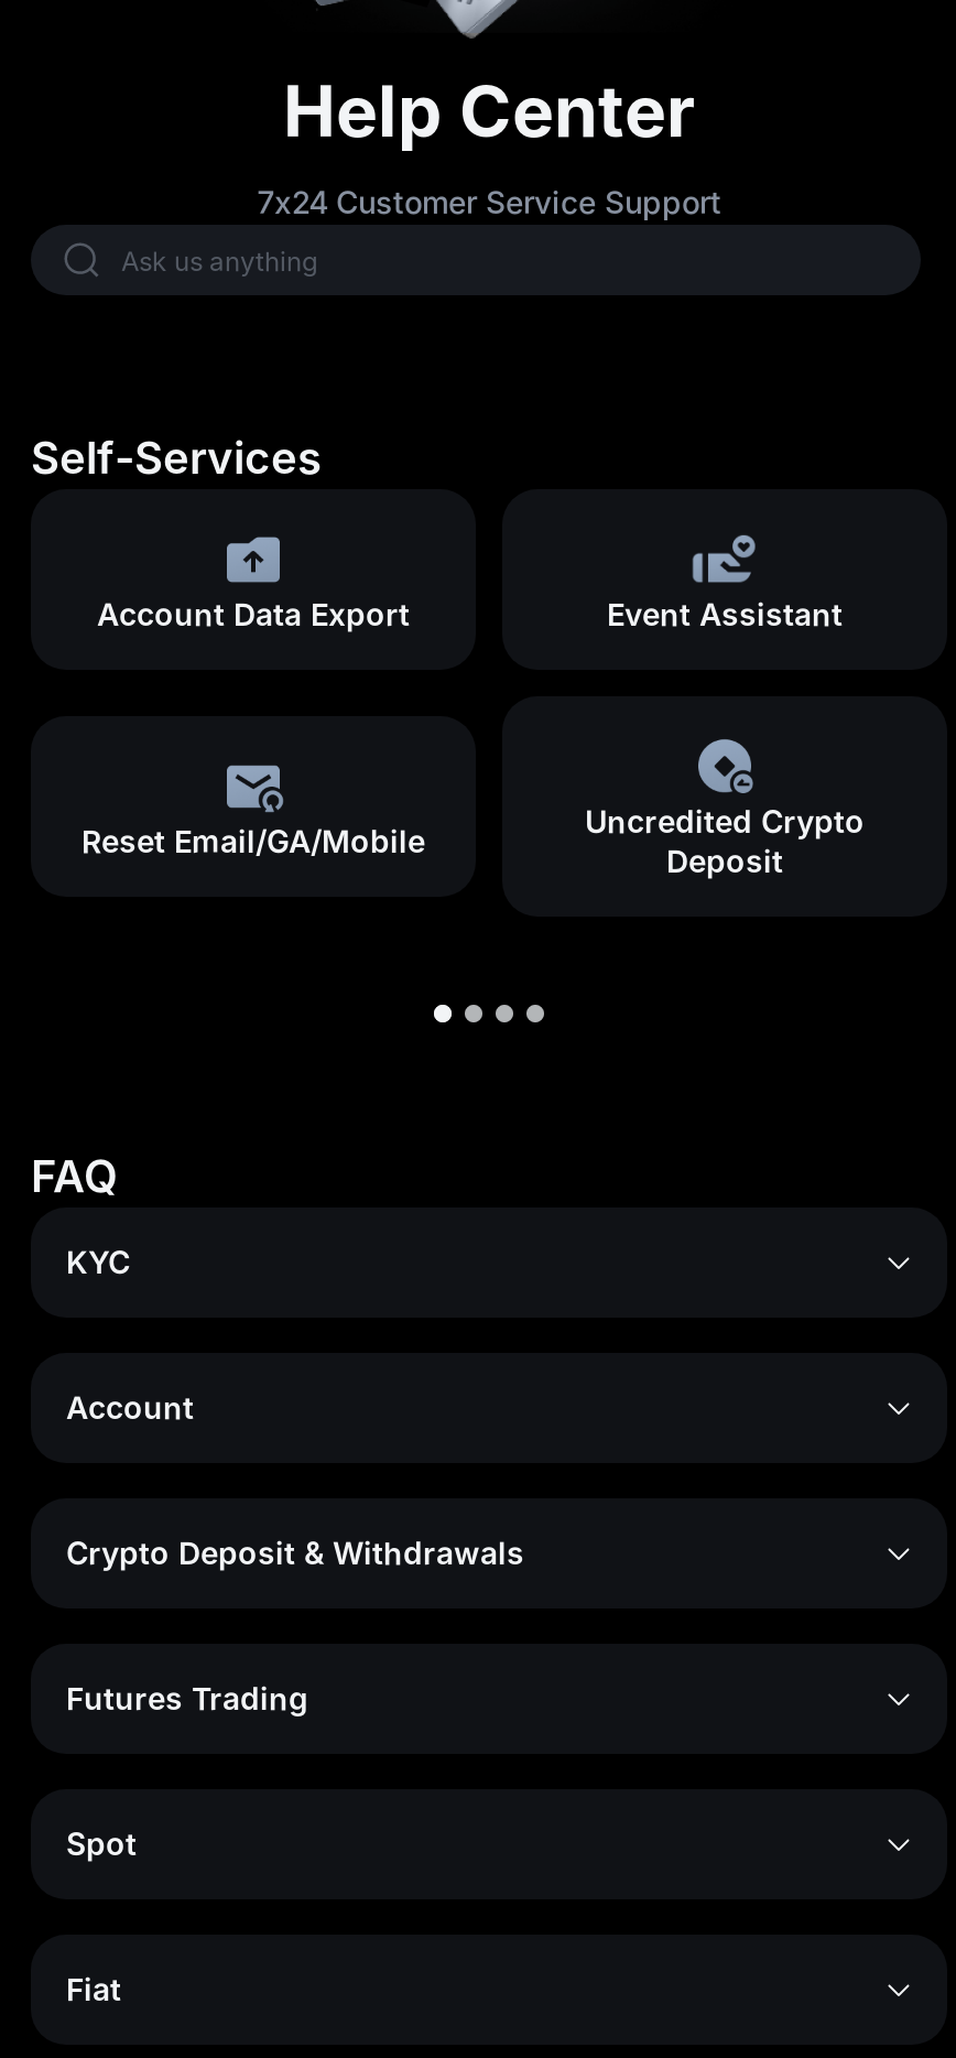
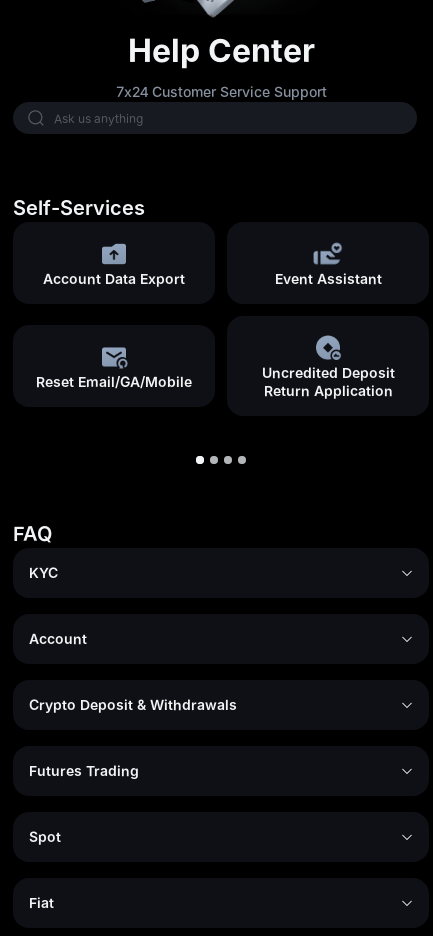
- Uncredited Crypto
- Deposit
+ Uncredited Deposit
+ Return Application
